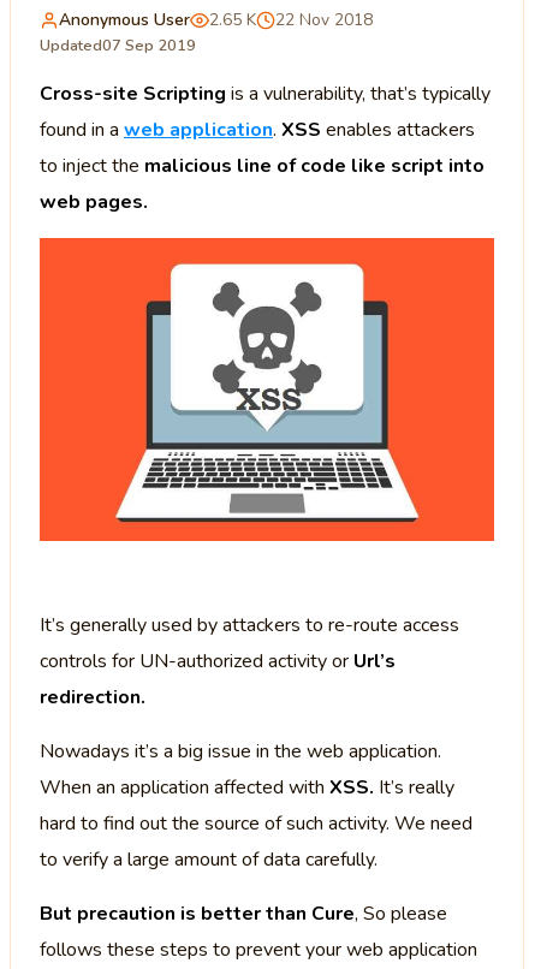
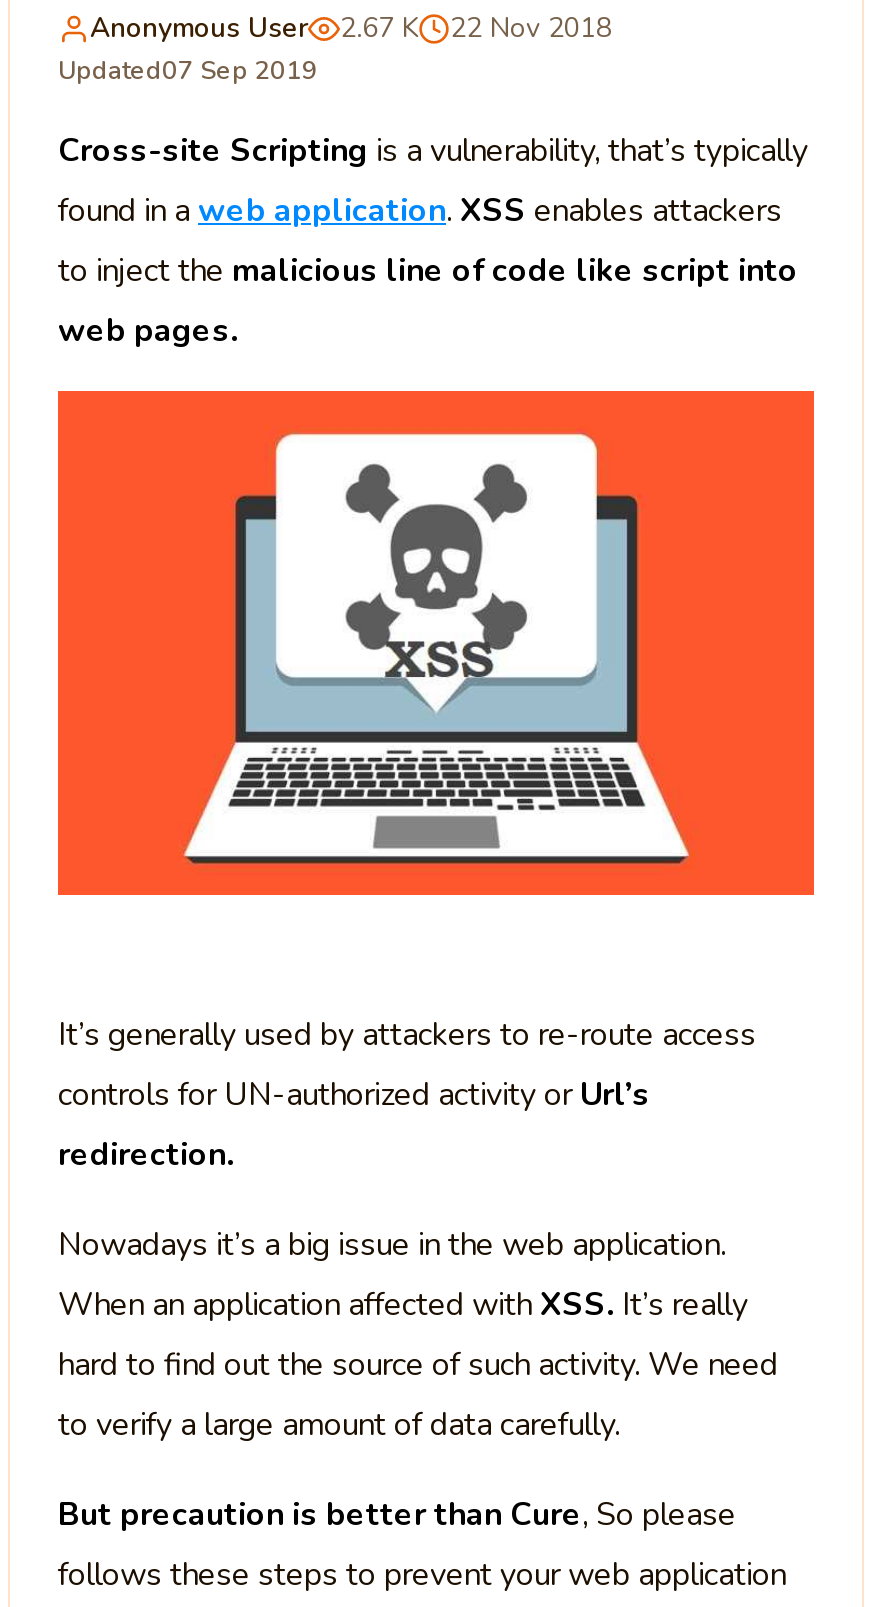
- Anonymous User 2.65 K 22 Nov 2018
+ Anonymous User 2.67 K 22 Nov 2018
